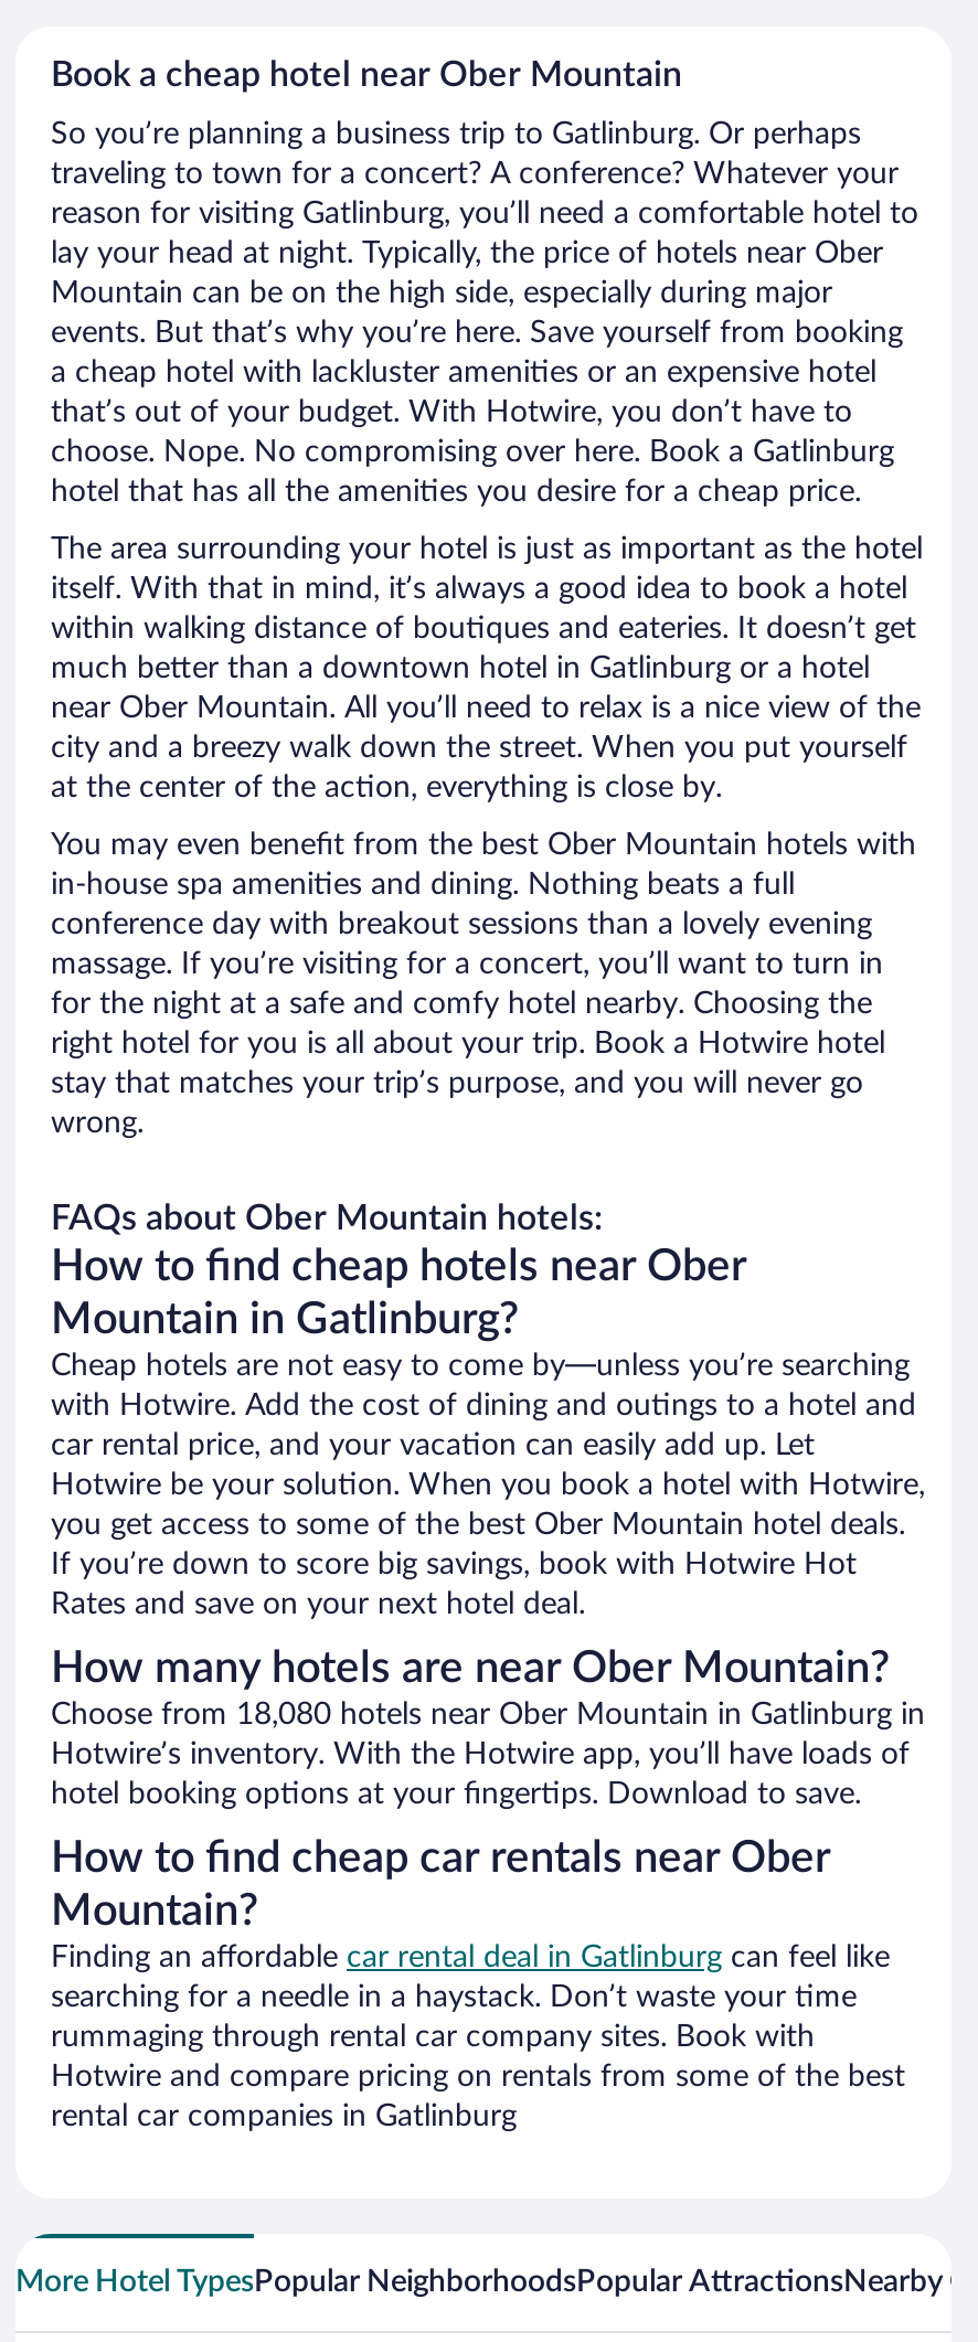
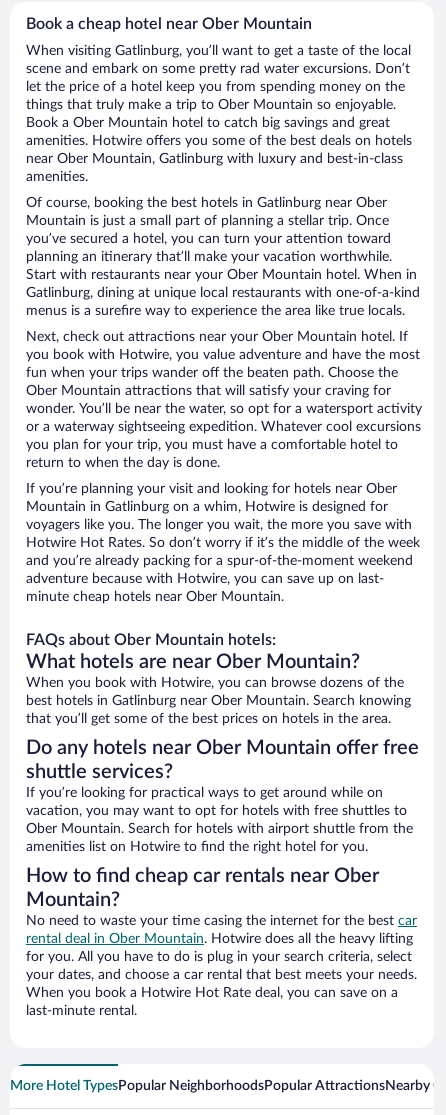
- So you’re planning a business trip to Gatlinburg. Or perhaps
- traveling to town for a concert? A conference? Whatever your
- reason for visiting Gatlinburg, you’ll need a comfortable hotel to
- lay your head at night. Typically, the price of hotels near Ober
- Mountain can be on the high side, especially during major
- events. But that’s why you’re here. Save yourself from booking
- a cheap hotel with lackluster amenities or an expensive hotel
- that’s out of your budget. With Hotwire, you don’t have to
- choose. Nope. No compromising over here. Book a Gatlinburg
- hotel that has all the amenities you desire for a cheap price.
- The area surrounding your hotel is just as important as the hotel
- itself. With that in mind, it’s always a good idea to book a hotel
- within walking distance of boutiques and eateries. It doesn’t get
- much better than a downtown hotel in Gatlinburg or a hotel
- near Ober Mountain. All you’ll need to relax is a nice view of the
- city and a breezy walk down the street. When you put yourself
- at the center of the action, everything is close by.
- You may even benefit from the best Ober Mountain hotels with
- in-house spa amenities and dining. Nothing beats a full
- conference day with breakout sessions than a lovely evening
- massage. If you’re visiting for a concert, you’ll want to turn in
- for the night at a safe and comfy hotel nearby. Choosing the
- right hotel for you is all about your trip. Book a Hotwire hotel
- stay that matches your trip’s purpose, and you will never go
- wrong.
+ When visiting Gatlinburg, you’ll want to get a taste of the local
+ scene and embark on some pretty rad water excursions. Don’t
+ let the price of a hotel keep you from spending money on the
+ things that truly make a trip to Ober Mountain so enjoyable.
+ Book a Ober Mountain hotel to catch big savings and great
+ amenities. Hotwire offers you some of the best deals on hotels
+ near Ober Mountain, Gatlinburg with luxury and best-in-class
+ amenities.
+ Of course, booking the best hotels in Gatlinburg near Ober
+ Mountain is just a small part of planning a stellar trip. Once
+ you’ve secured a hotel, you can turn your attention toward
+ planning an itinerary that’ll make your vacation worthwhile.
+ Start with restaurants near your Ober Mountain hotel. When in
+ Gatlinburg, dining at unique local restaurants with one-of-a-kind
+ menus is a surefire way to experience the area like true locals.
+ Next, check out attractions near your Ober Mountain hotel. If
+ you book with Hotwire, you value adventure and have the most
+ fun when your trips wander off the beaten path. Choose the
+ Ober Mountain attractions that will satisfy your craving for
+ wonder. You’ll be near the water, so opt for a watersport activity
+ or a waterway sightseeing expedition. Whatever cool excursions
+ you plan for your trip, you must have a comfortable hotel to
+ return to when the day is done.
+ If you’re planning your visit and looking for hotels near Ober
+ Mountain in Gatlinburg on a whim, Hotwire is designed for
+ voyagers like you. The longer you wait, the more you save with
+ Hotwire Hot Rates. So don’t worry if it’s the middle of the week
+ and you’re already packing for a spur-of-the-moment weekend
+ adventure because with Hotwire, you can save up on last-
+ minute cheap hotels near Ober Mountain.

moved down: FAQs about Ober Mountain hotels:

- How to find cheap hotels near Ober
- Mountain in Gatlinburg?
- Cheap hotels are not easy to come by—unless you’re searching
- with Hotwire. Add the cost of dining and outings to a hotel and
- car rental price, and your vacation can easily add up. Let
- Hotwire be your solution. When you book a hotel with Hotwire,
- you get access to some of the best Ober Mountain hotel deals.
- If you’re down to score big savings, book with Hotwire Hot
- Rates and save on your next hotel deal.
+ What hotels are near Ober Mountain?
+ When you book with Hotwire, you can browse dozens of the
+ best hotels in Gatlinburg near Ober Mountain. Search knowing
+ that you’ll get some of the best prices on hotels in the area.

- How many hotels are near Ober Mountain?
- Choose from 18,080 hotels near Ober Mountain in Gatlinburg in
- Hotwire’s inventory. With the Hotwire app, you’ll have loads of
- hotel booking options at your fingertips. Download to save.
+ Do any hotels near Ober Mountain offer free
+ shuttle services?
+ If you’re looking for practical ways to get around while on
+ vacation, you may want to opt for hotels with free shuttles to
+ Ober Mountain. Search for hotels with airport shuttle from the
+ amenities list on Hotwire to find the right hotel for you.

- Finding an affordable car rental deal in Gatlinburg can feel like
- searching for a needle in a haystack. Don’t waste your time
- rummaging through rental car company sites. Book with
- Hotwire and compare pricing on rentals from some of the best
- rental car companies in Gatlinburg
+ No need to waste your time casing the internet for the best car
+ rental deal in Ober Mountain. Hotwire does all the heavy lifting
+ for you. All you have to do is plug in your search criteria, select
+ your dates, and choose a car rental that best meets your needs.
+ When you book a Hotwire Hot Rate deal, you can save on a
+ last-minute rental.
